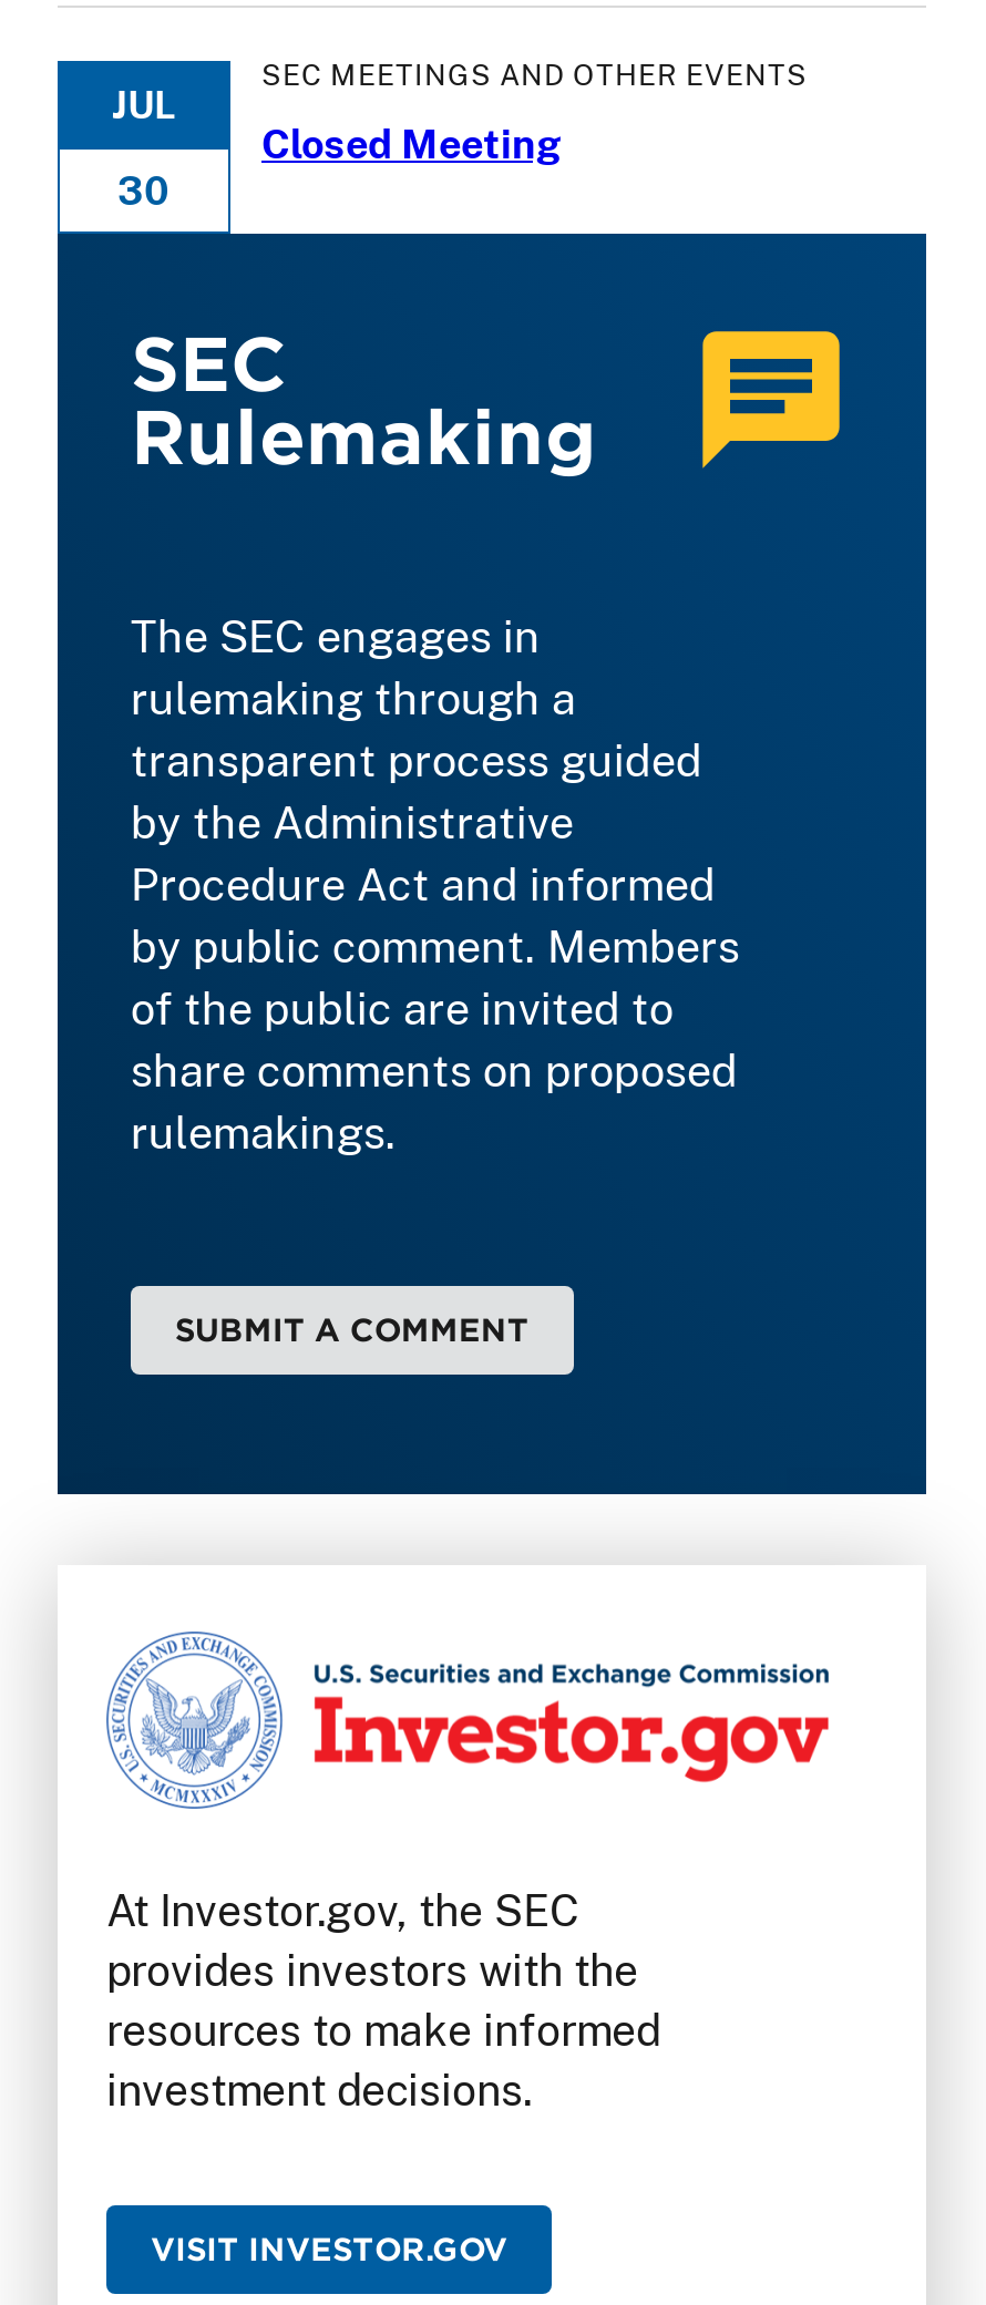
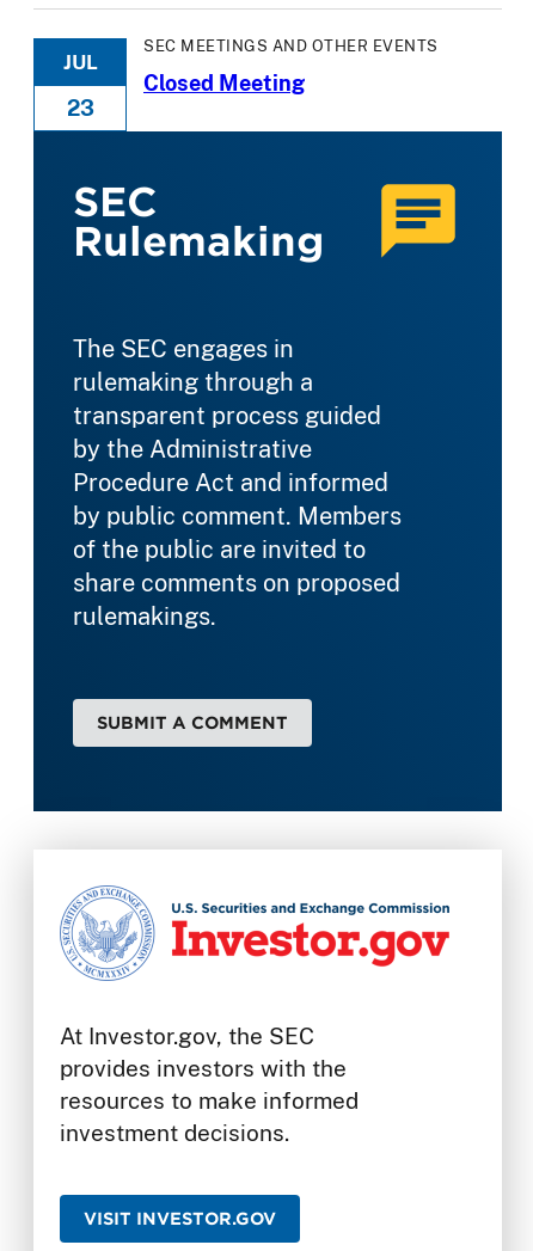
- 30
+ 23
